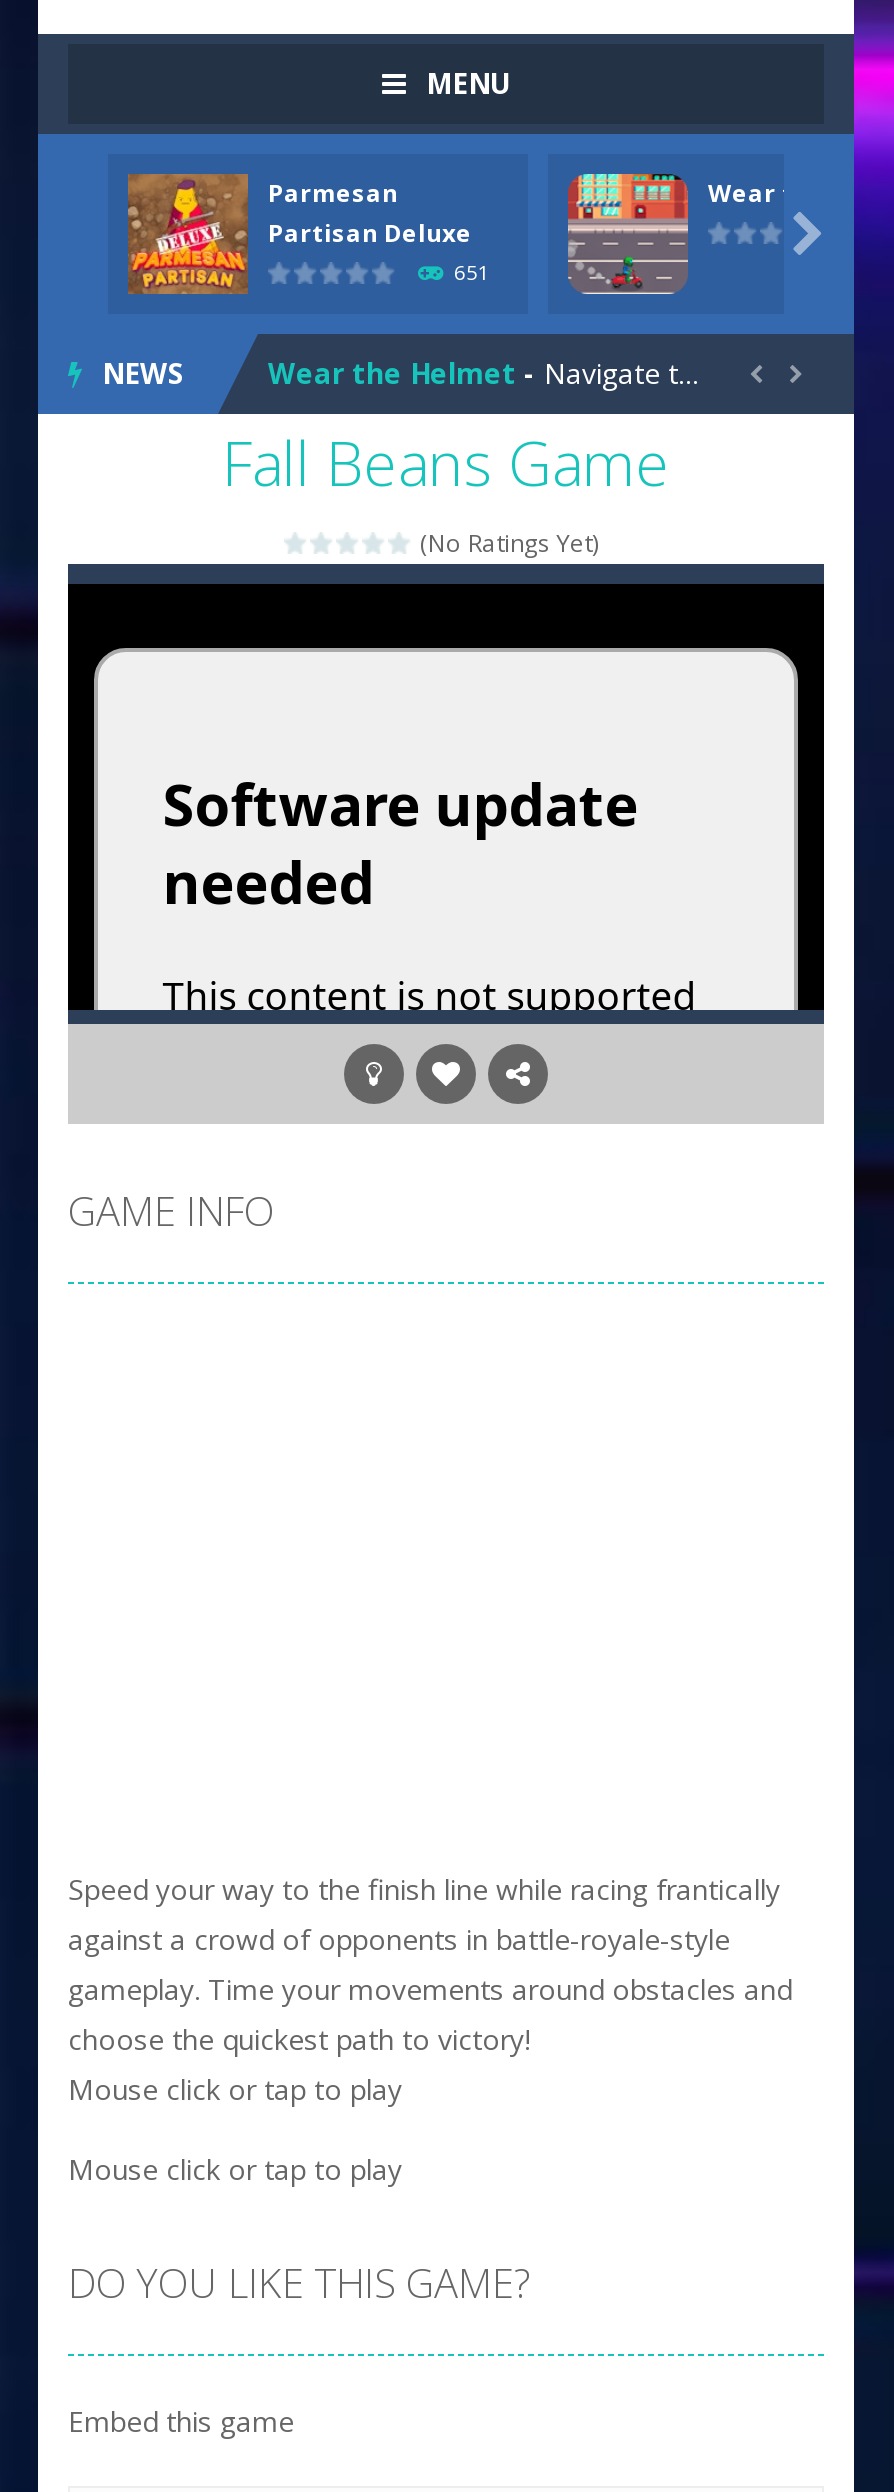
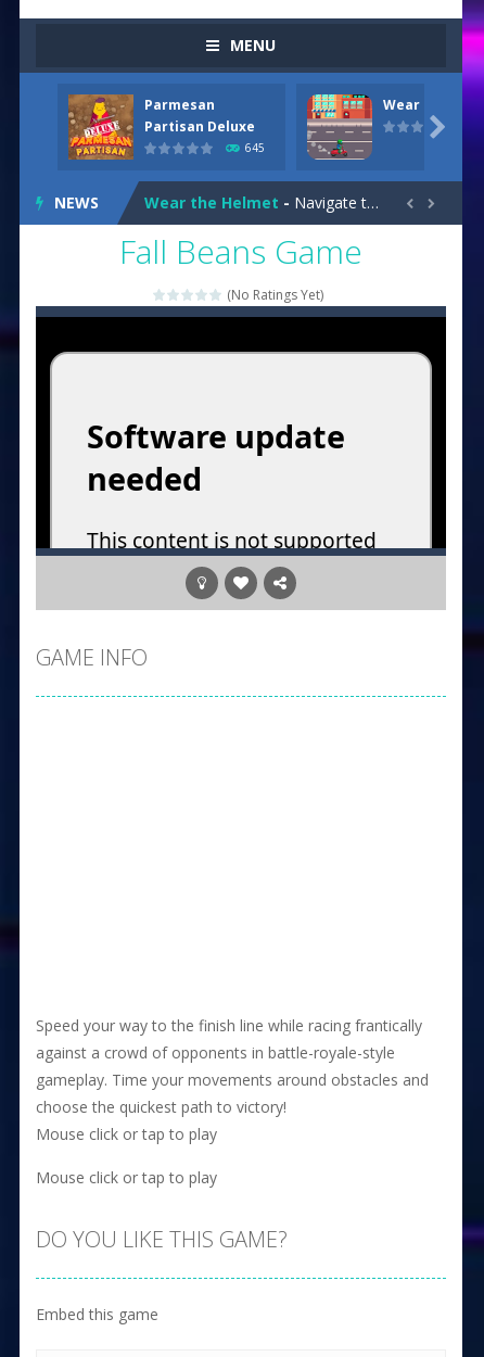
- 651
+ 645
